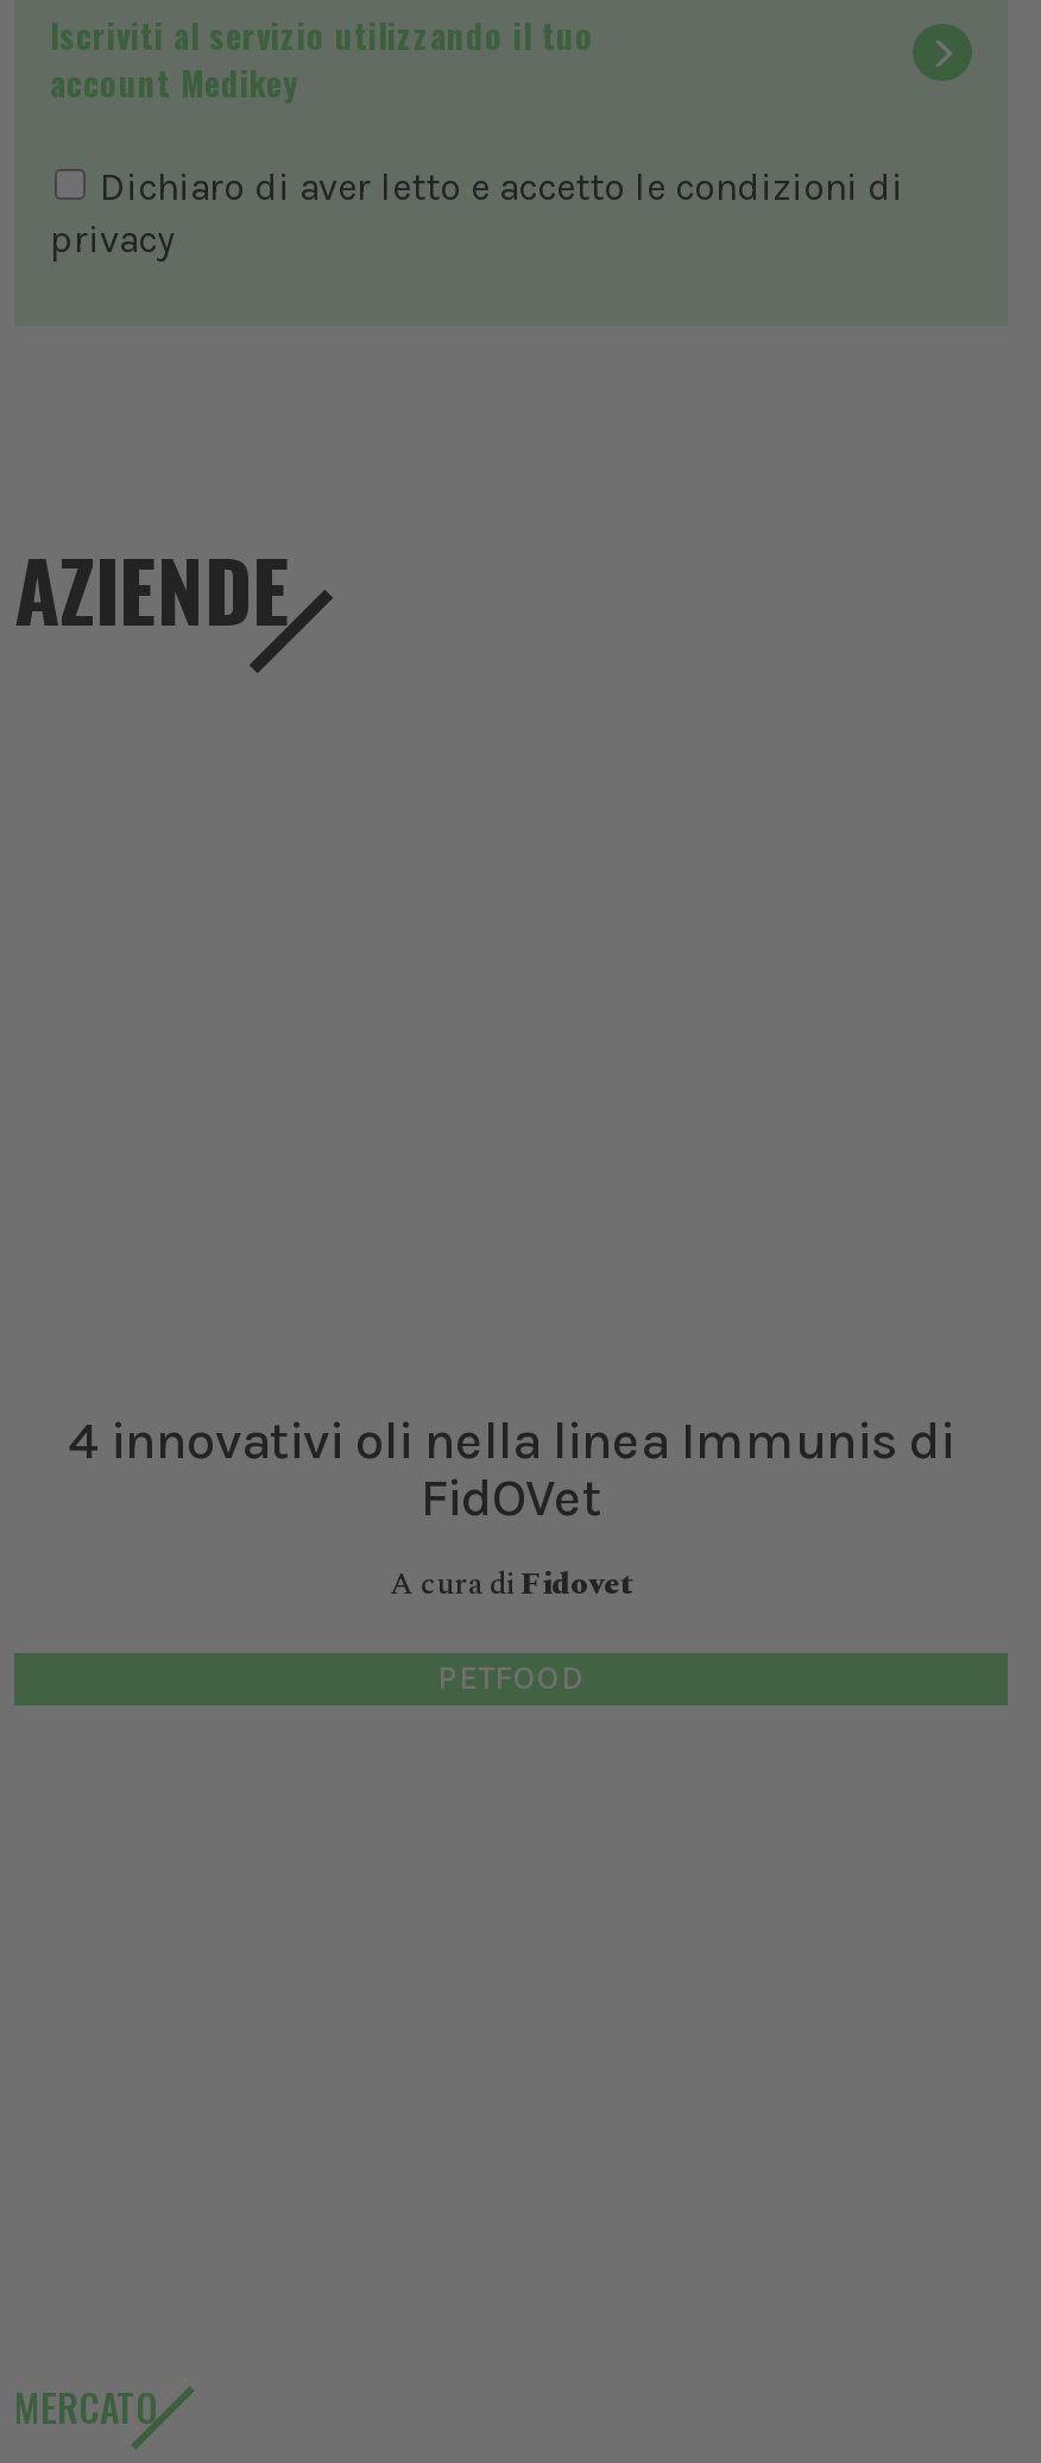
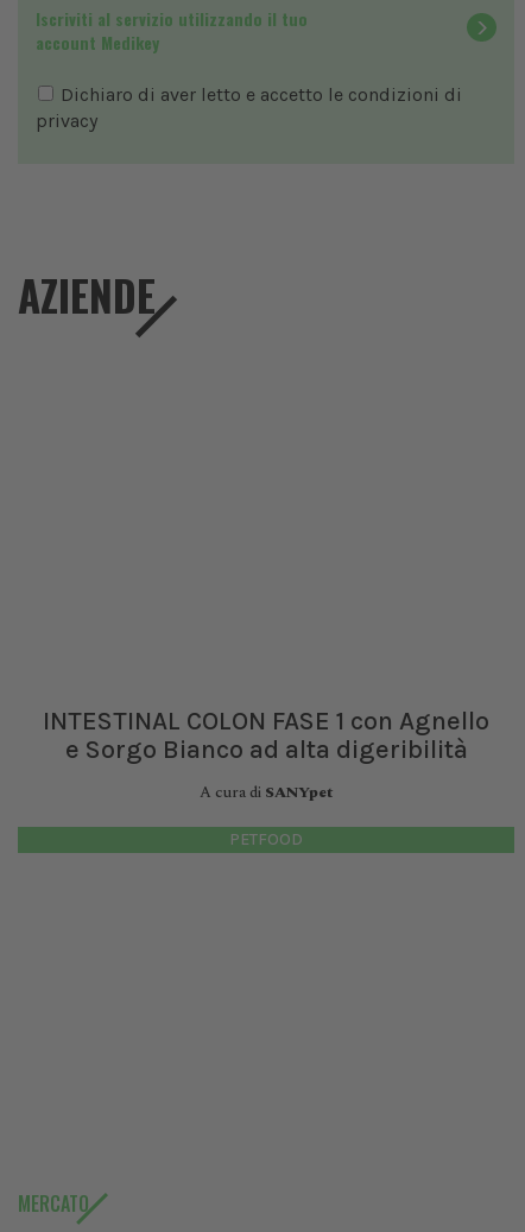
- 4 innovativi oli nella linea Immunis di
- FidOVet
+ INTESTINAL COLON FASE 1 con Agnello
+ e Sorgo Bianco ad alta digeribilità

- A cura di Fidovet
+ A cura di SANYpet
